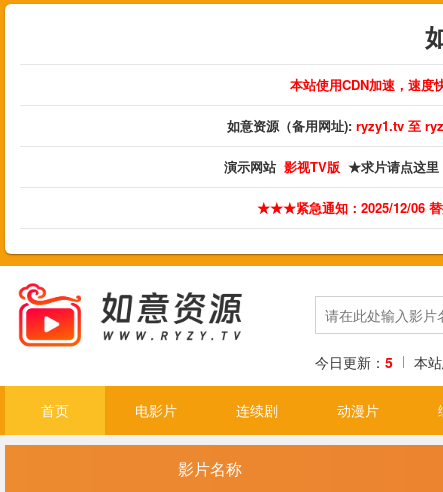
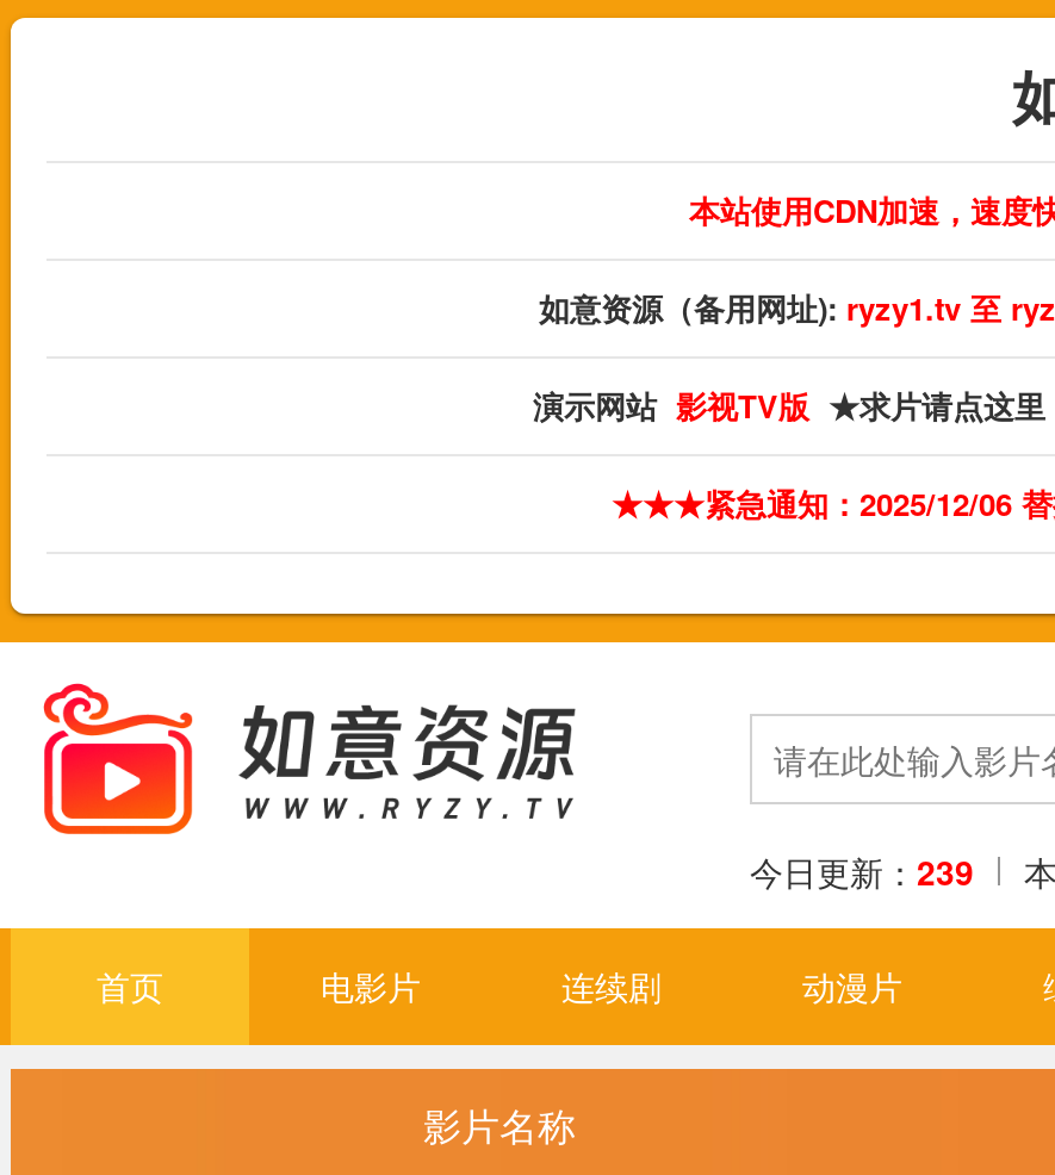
- 今日更新：5
+ 今日更新：239
